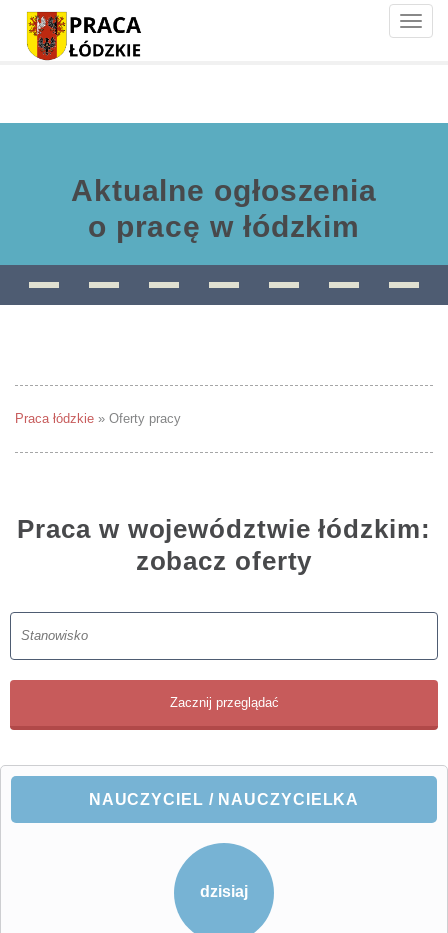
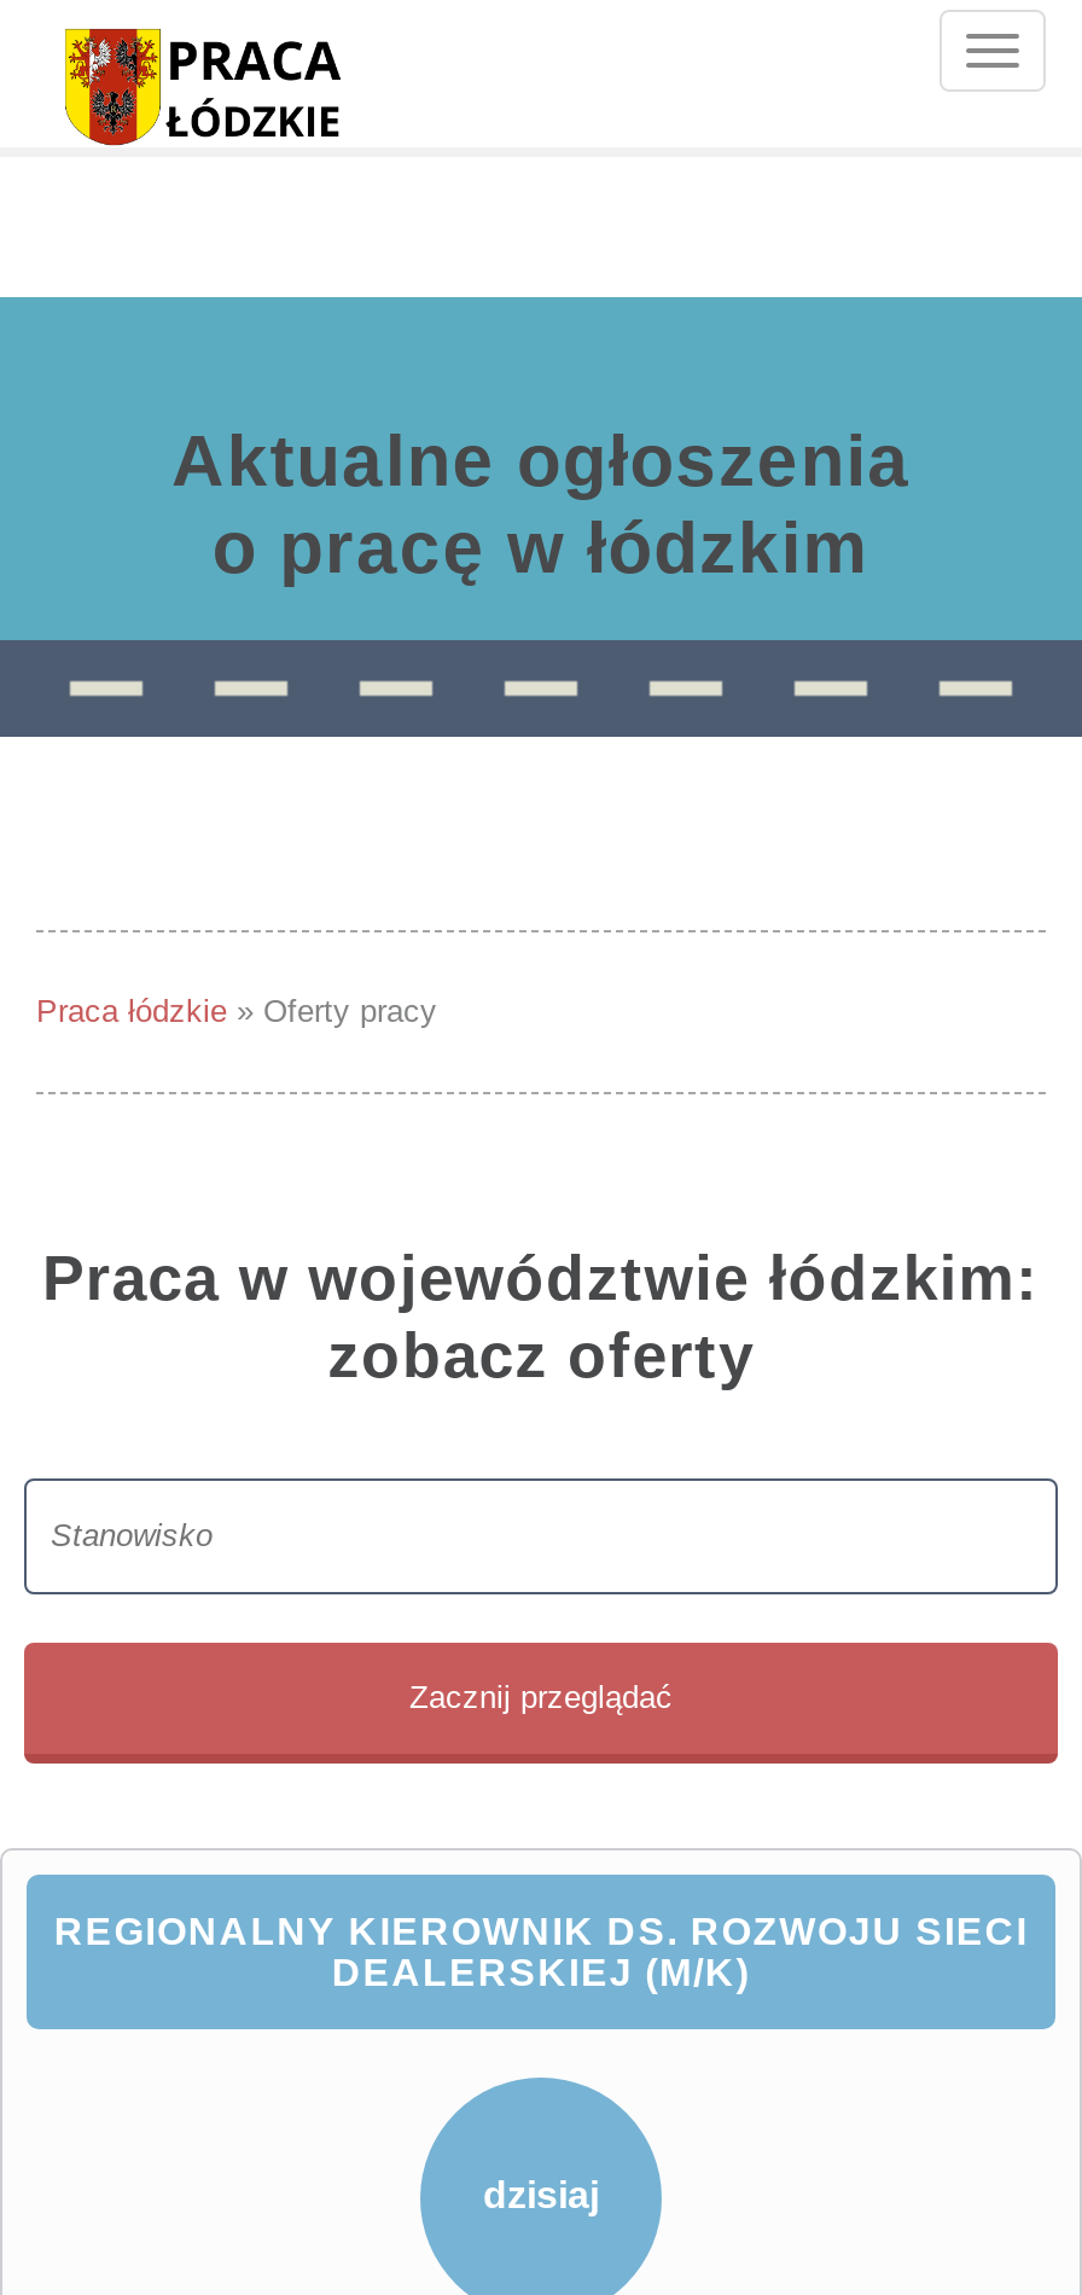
- NAUCZYCIEL / NAUCZYCIELKA
+ REGIONALNY KIEROWNIK DS. ROZWOJU SIECI
+ DEALERSKIEJ (M/K)
